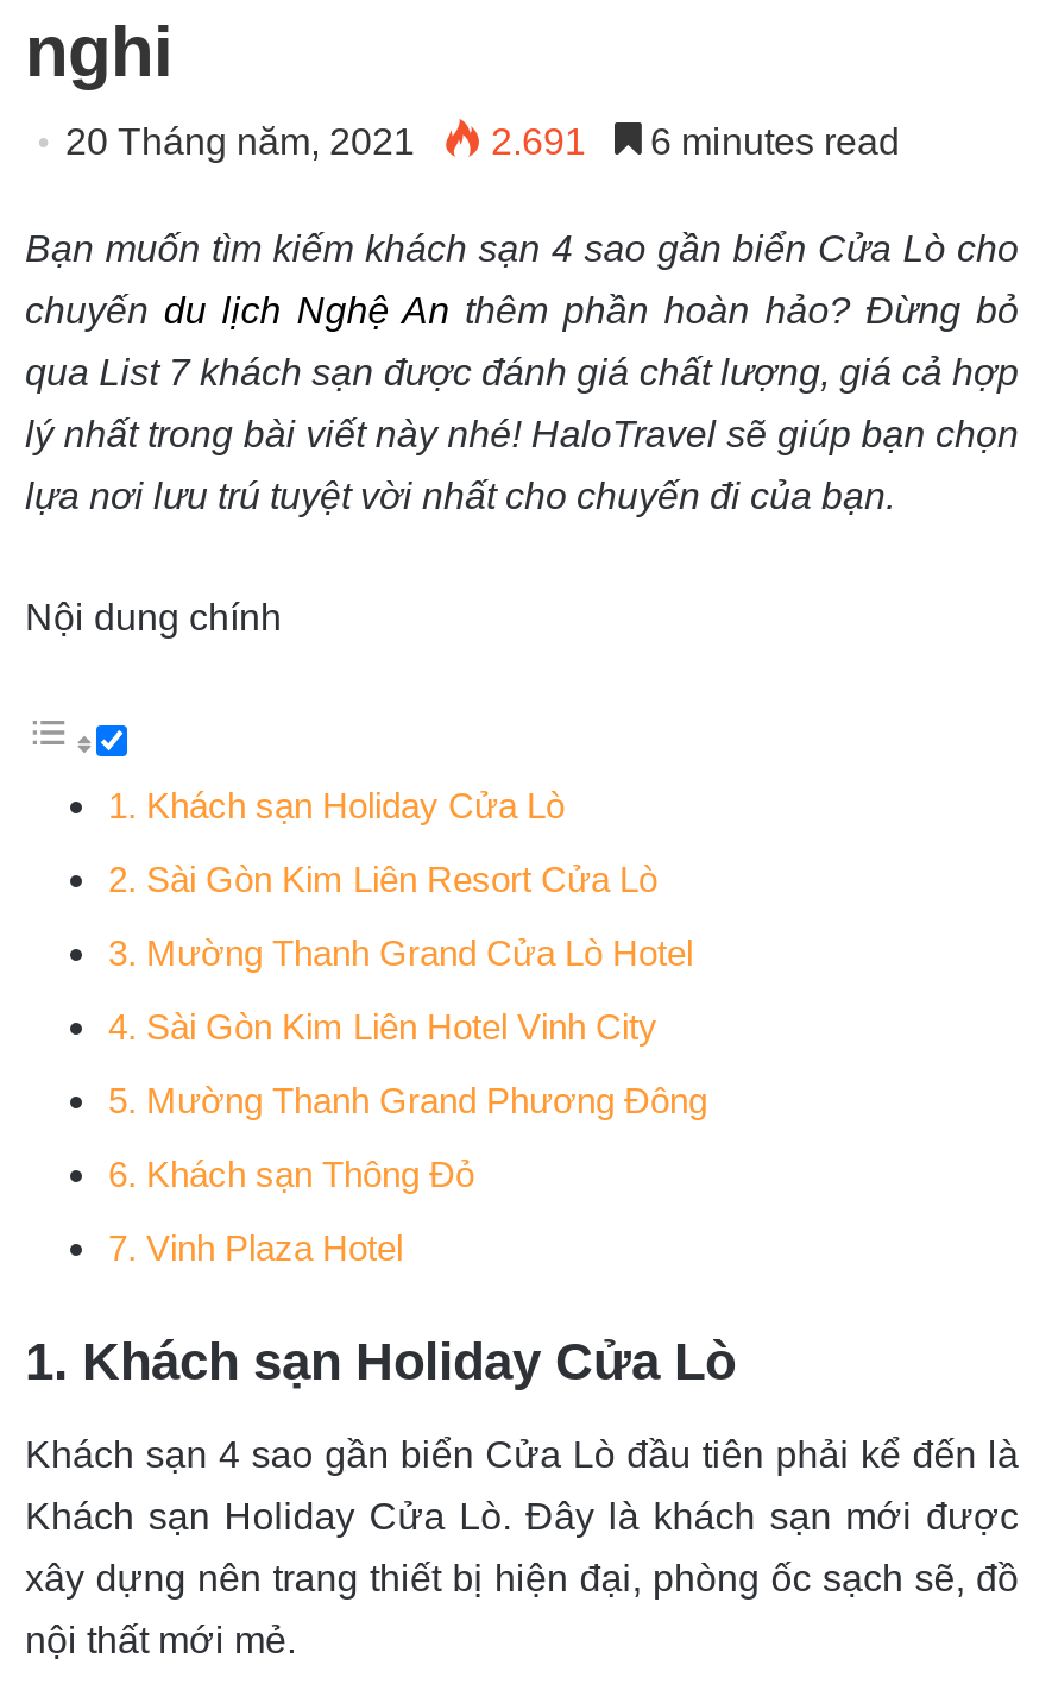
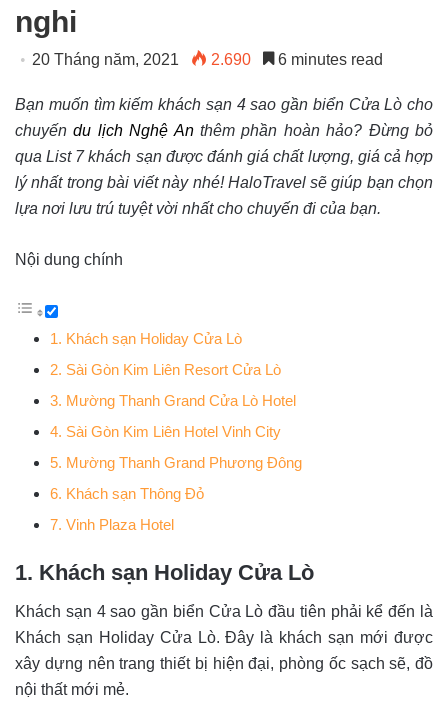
- 20 Tháng năm, 2021 2.691 6 minutes read
+ 20 Tháng năm, 2021 2.690 6 minutes read
